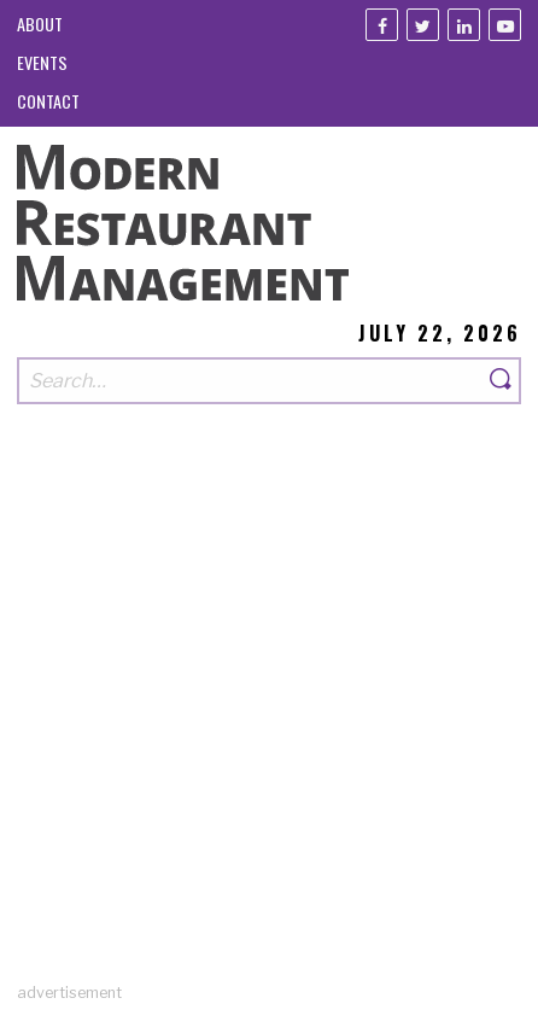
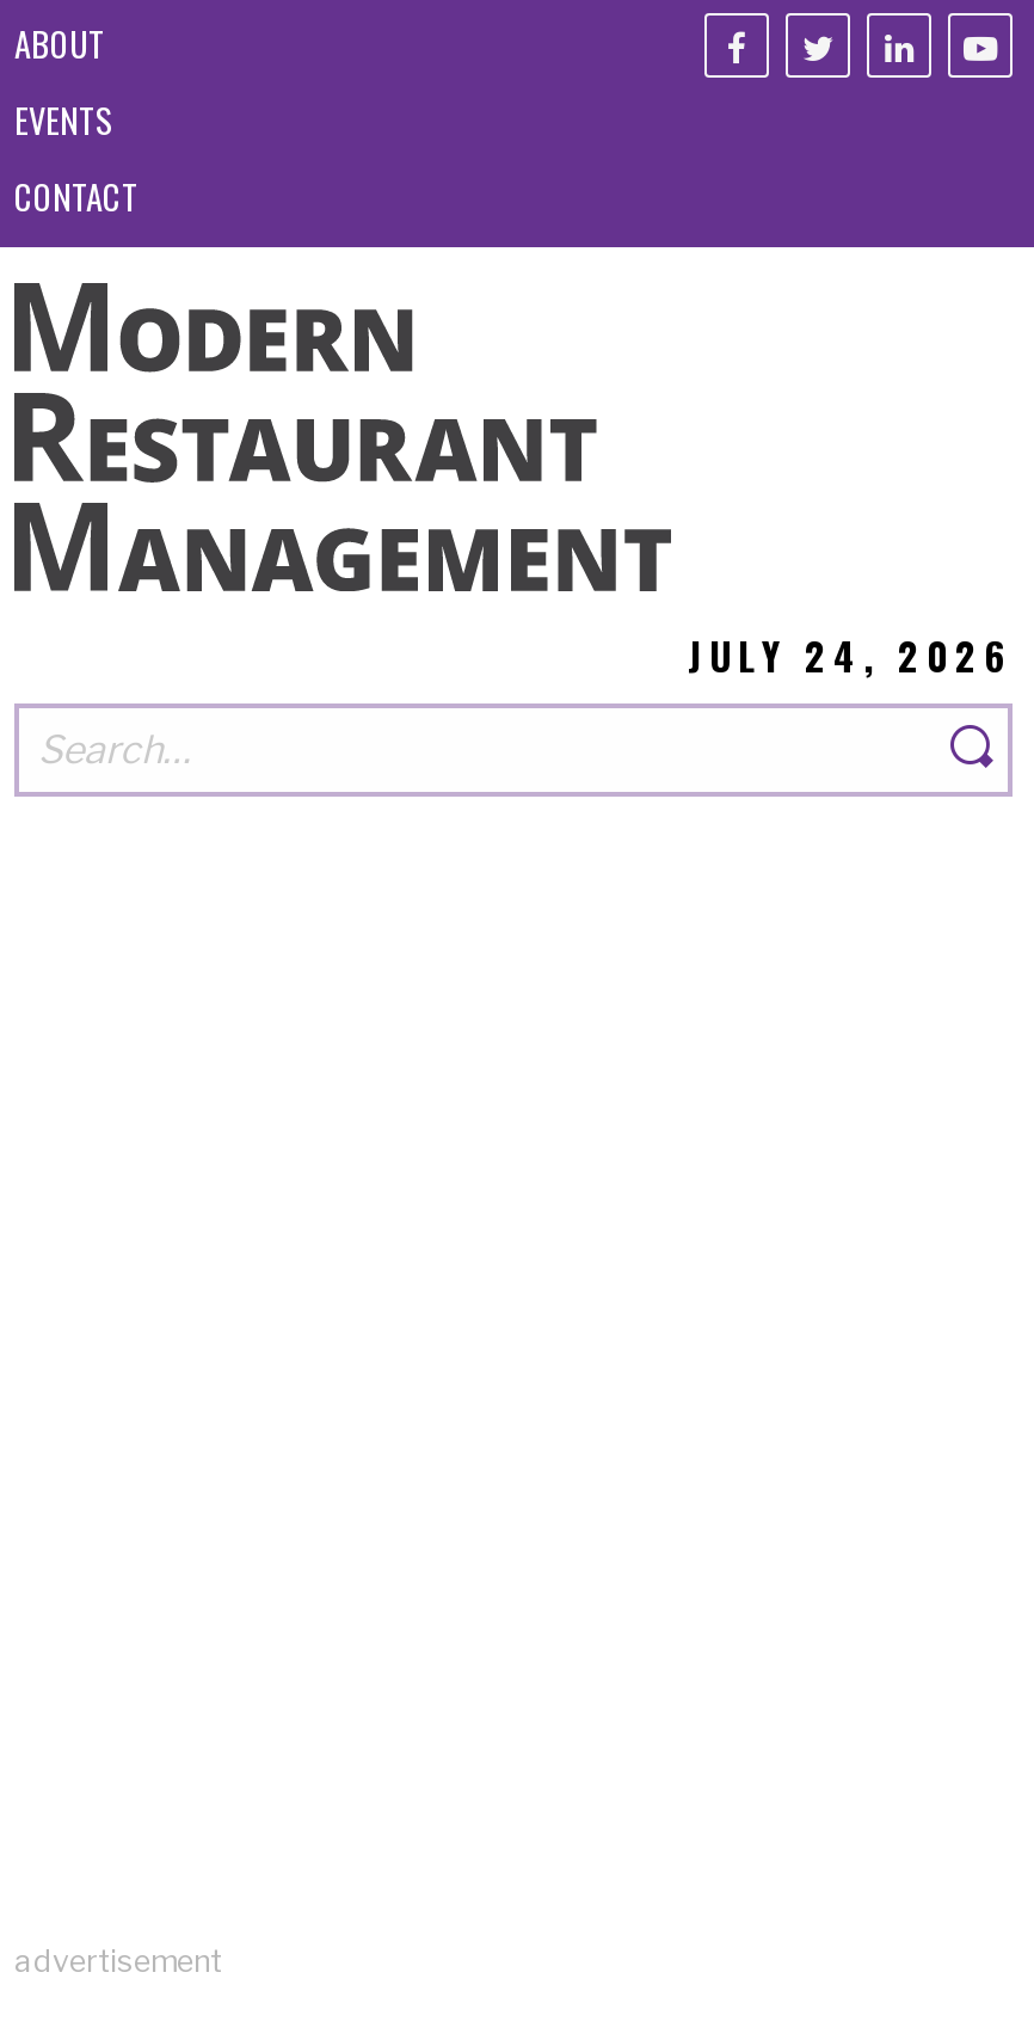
- JULY 22, 2026
+ JULY 24, 2026
